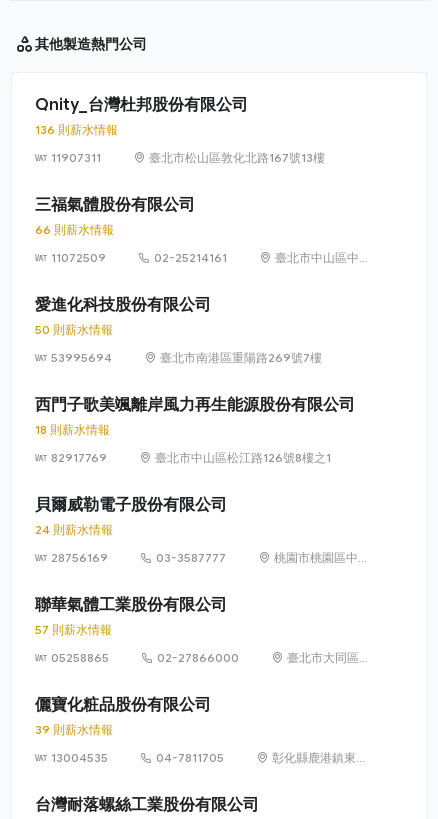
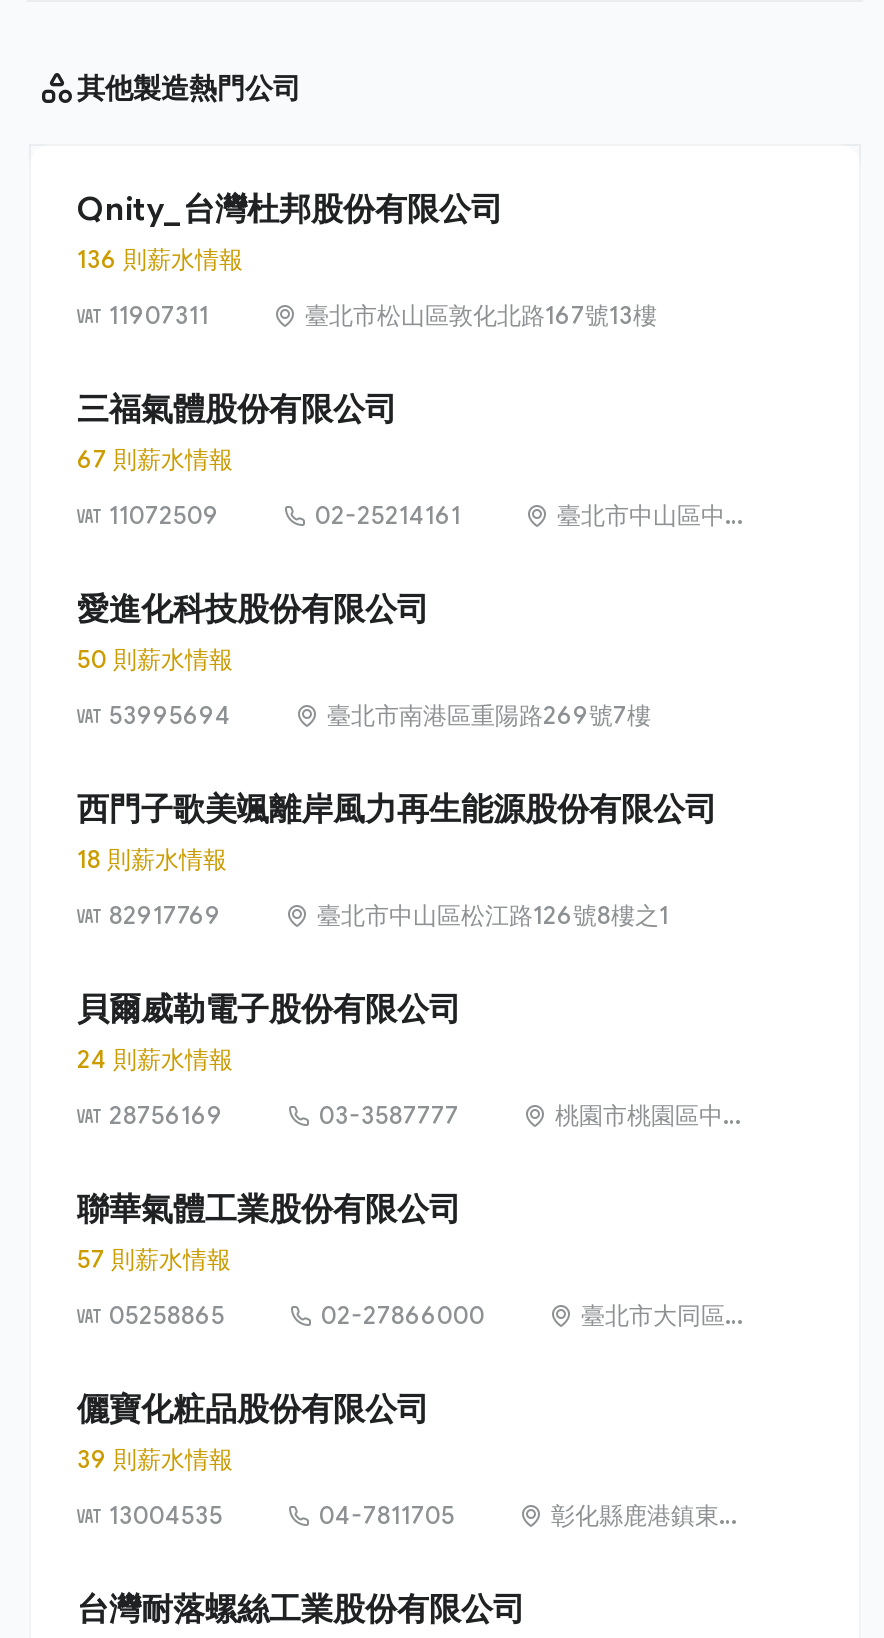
- 66 則薪水情報
+ 67 則薪水情報
